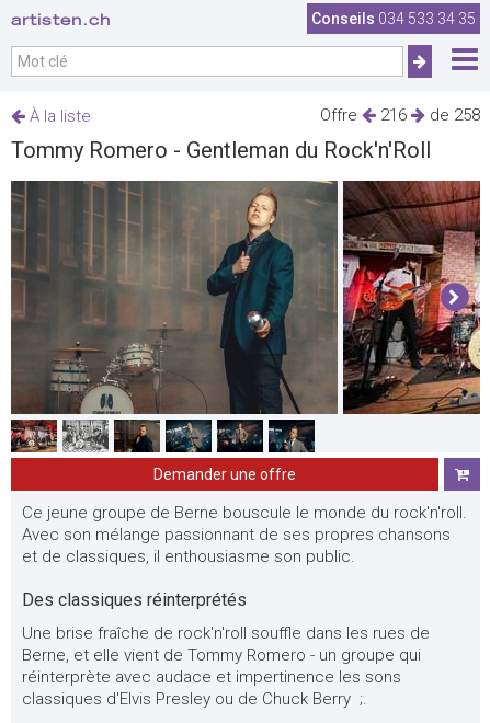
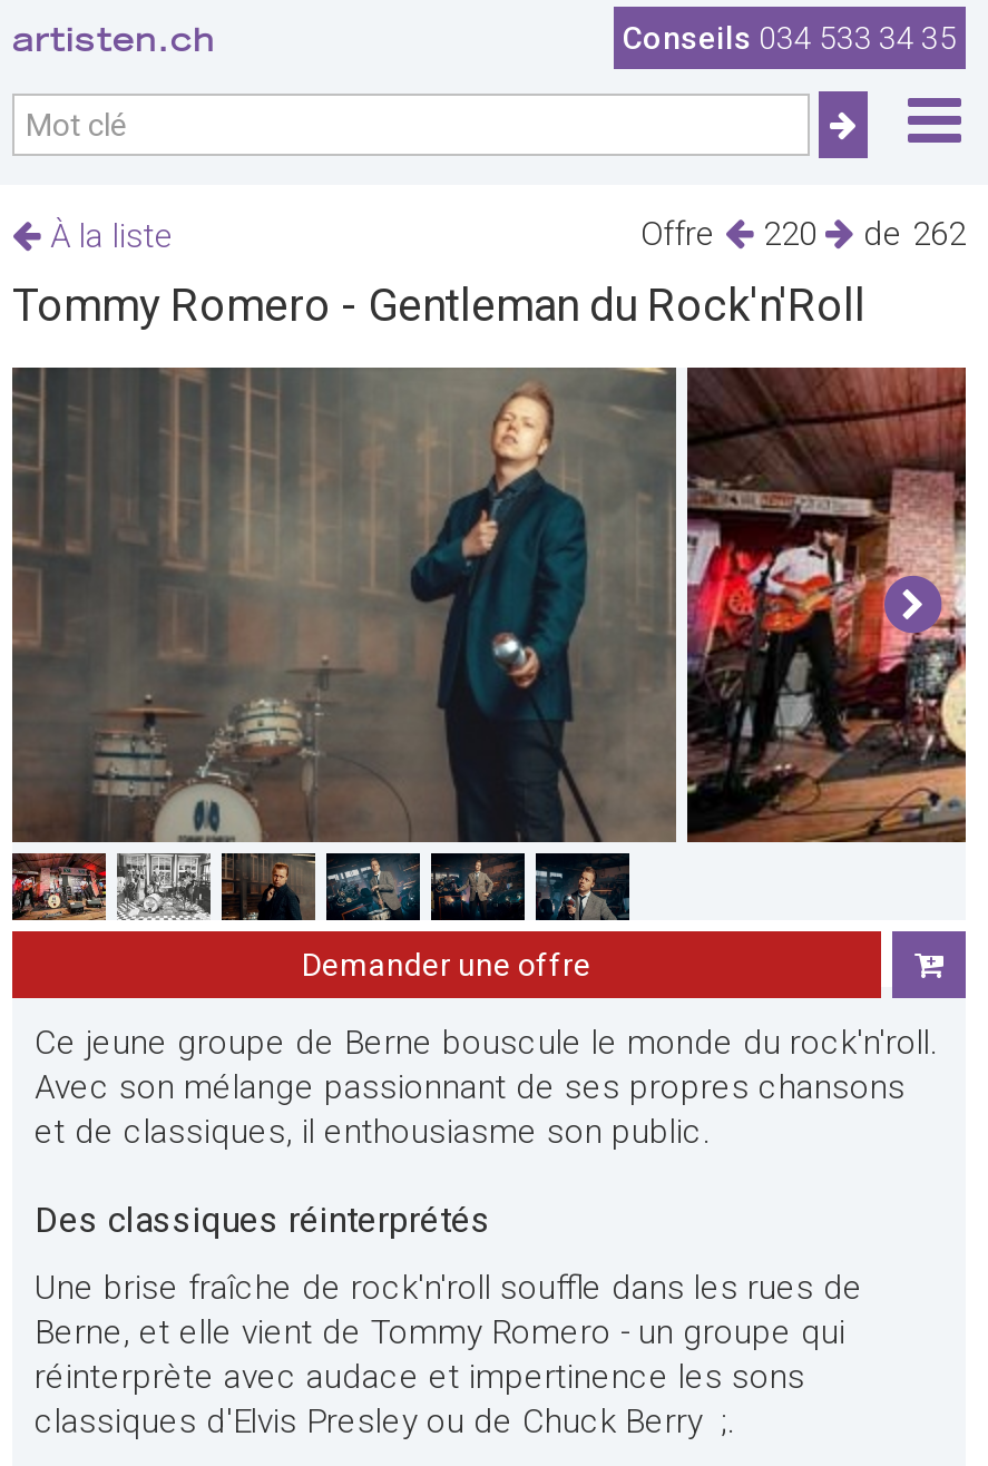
- 216
+ 220

- de 258
+ de 262
